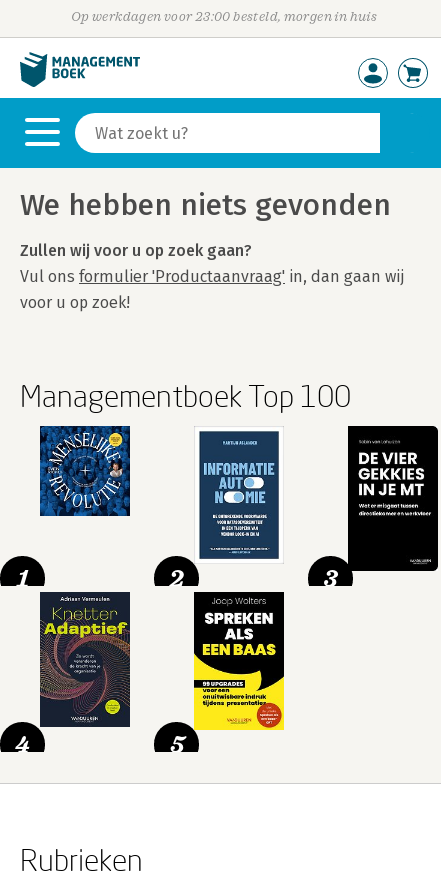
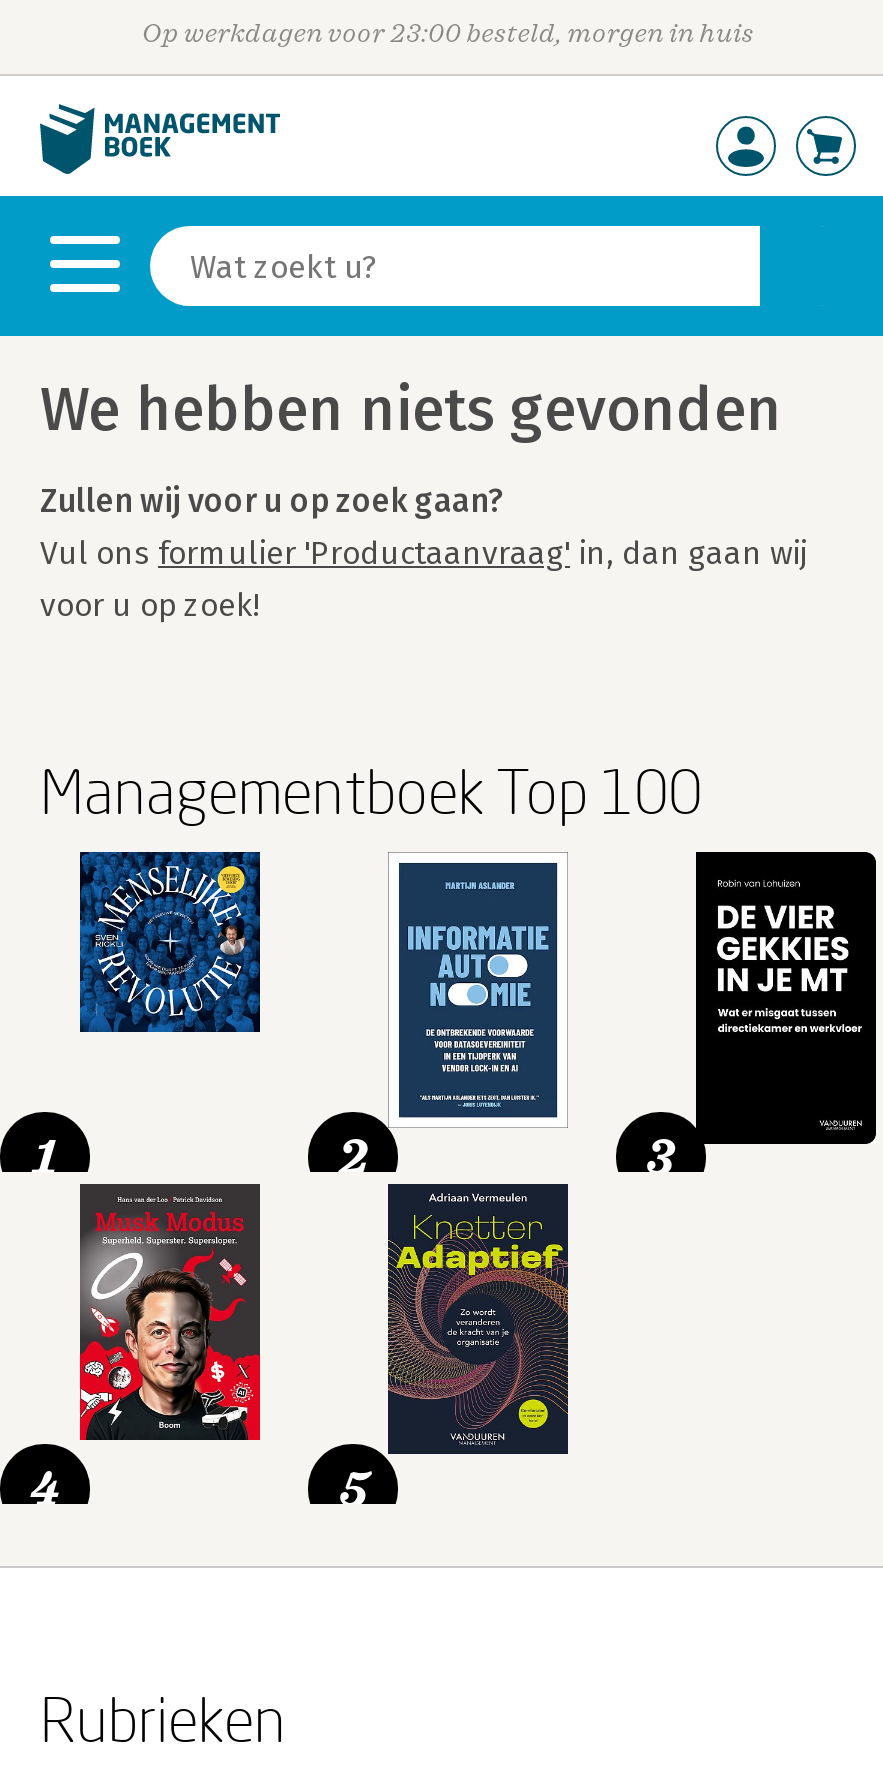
- [image]
+ [image]

- [image]
+ [image]
